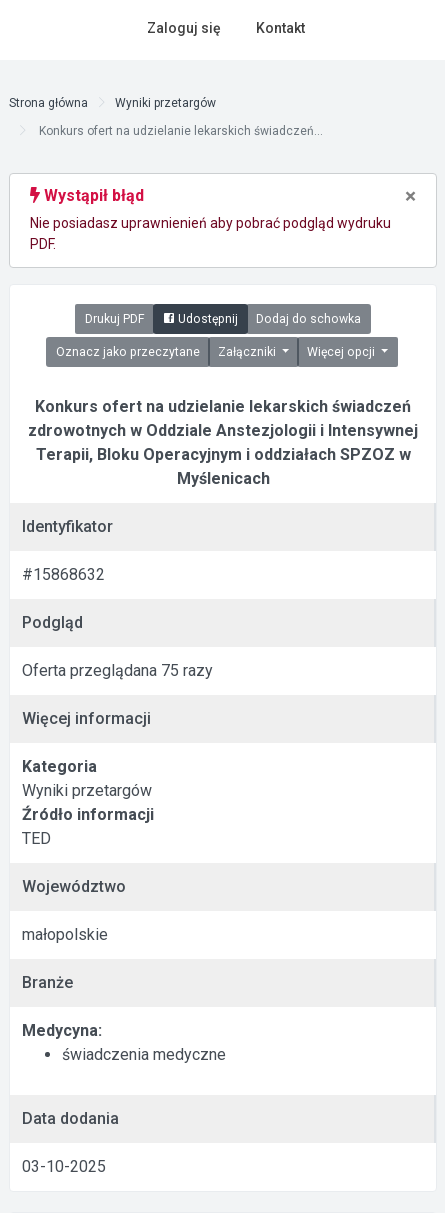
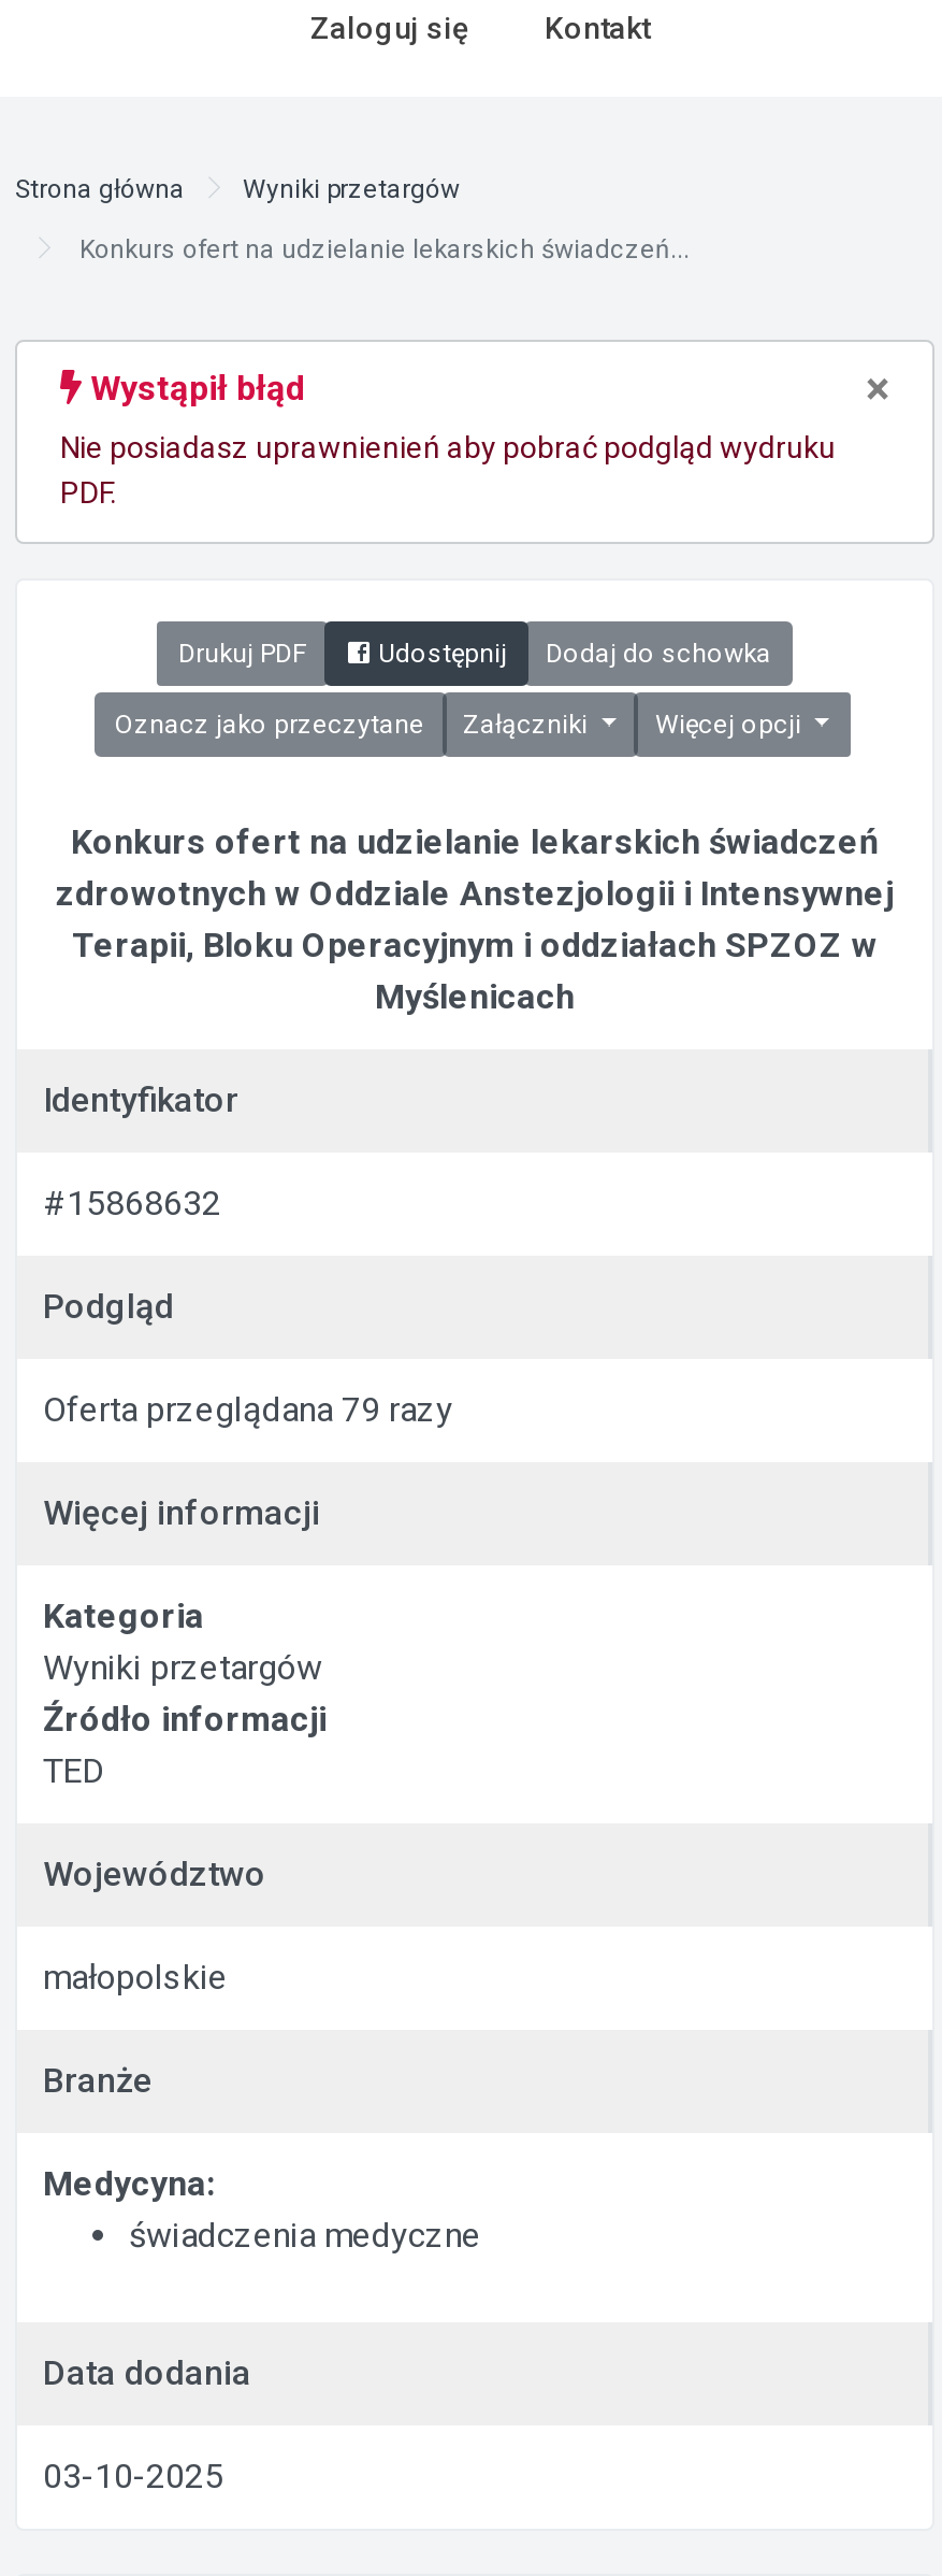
- Oferta przeglądana 75 razy
+ Oferta przeglądana 79 razy
